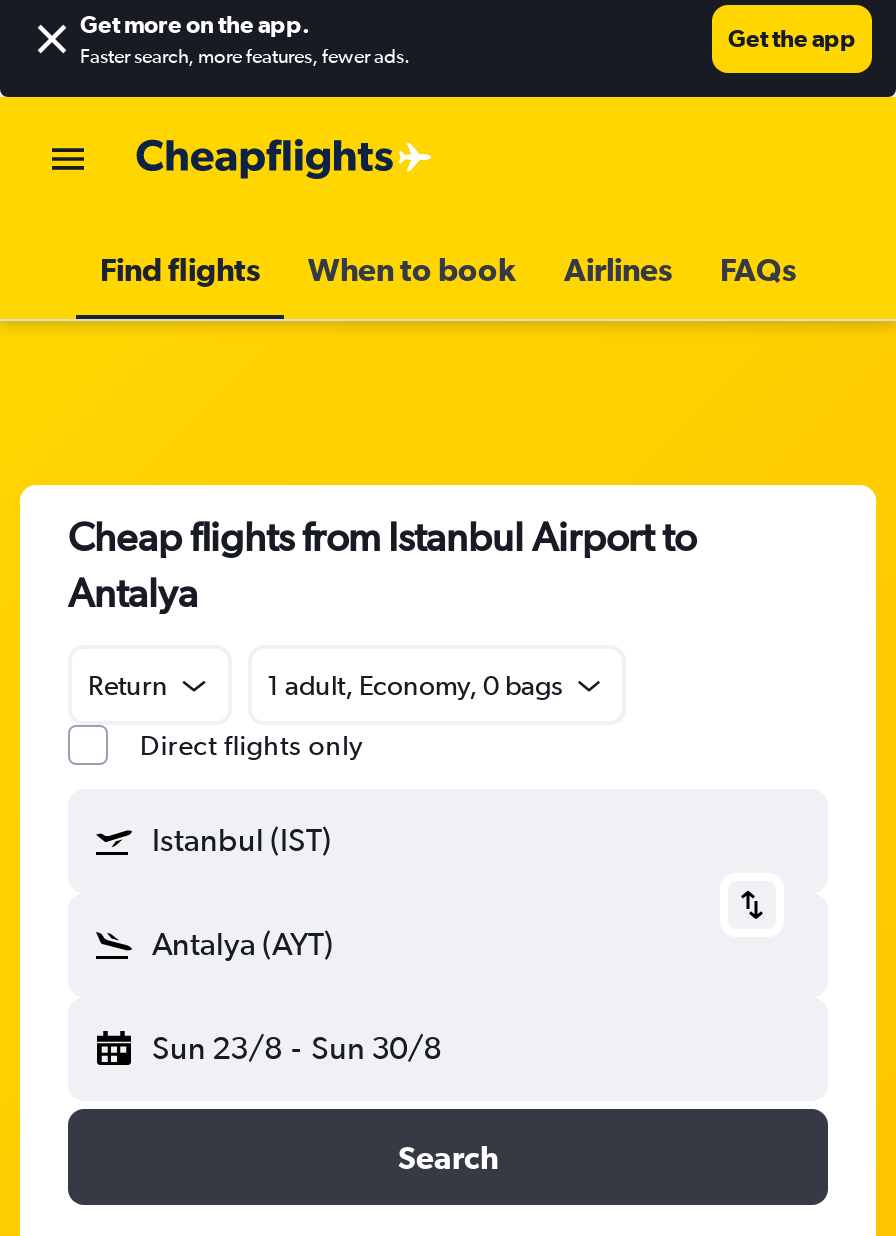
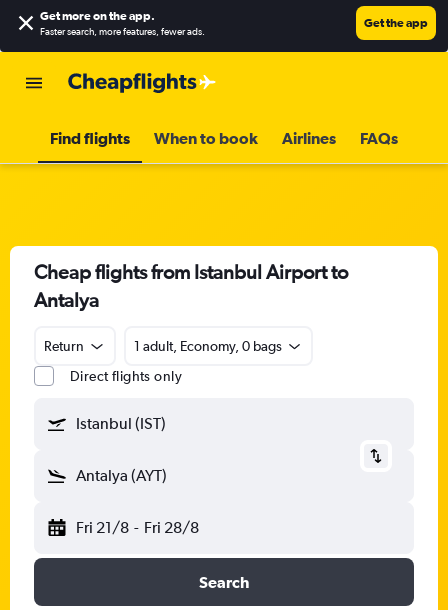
- Sun 23/8 - Sun 30/8
+ Fri 21/8 - Fri 28/8
